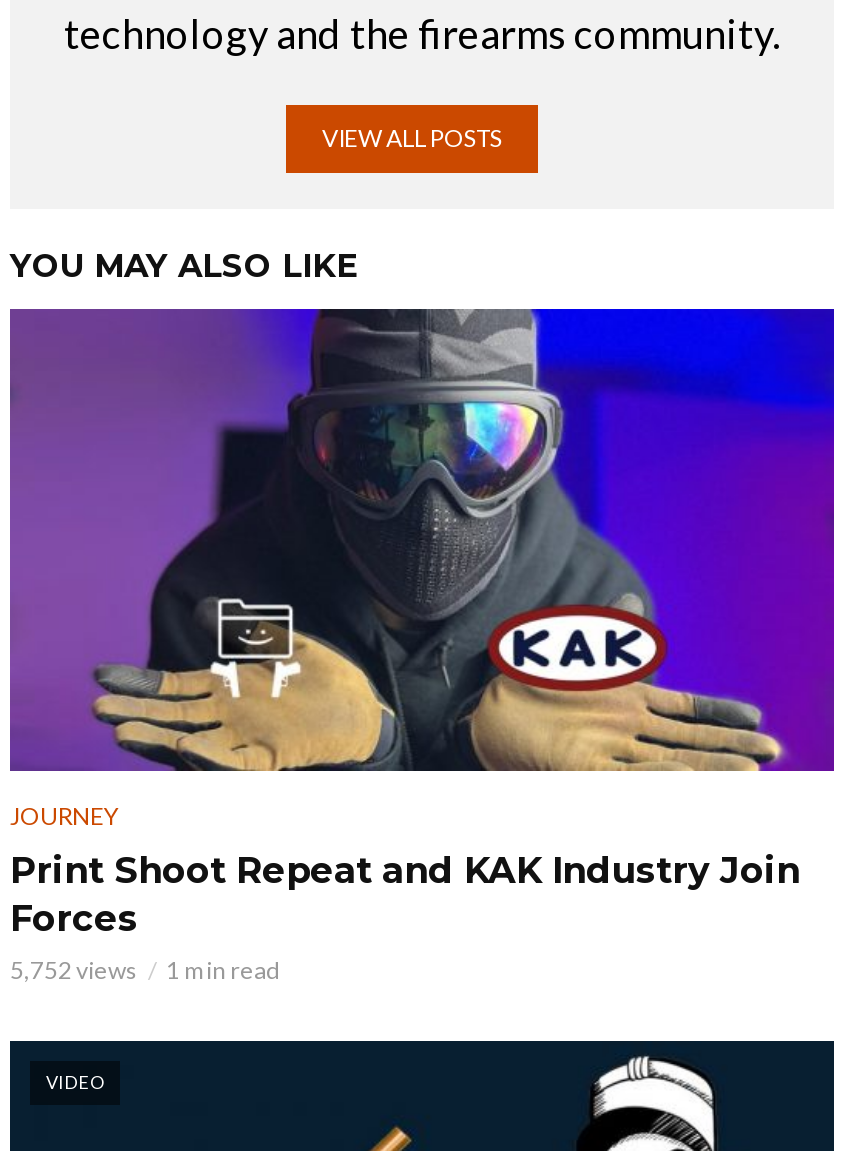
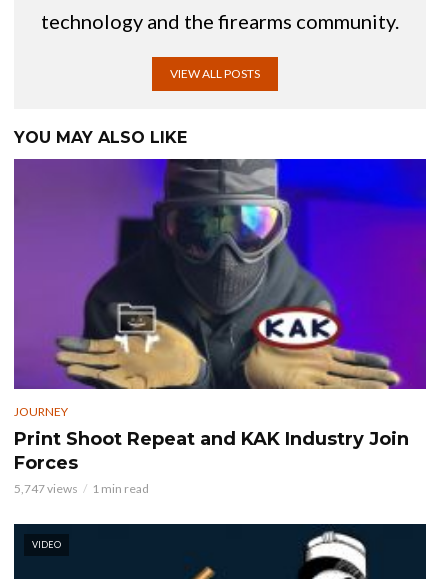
- 5,752 views 1 min read
+ 5,747 views 1 min read
